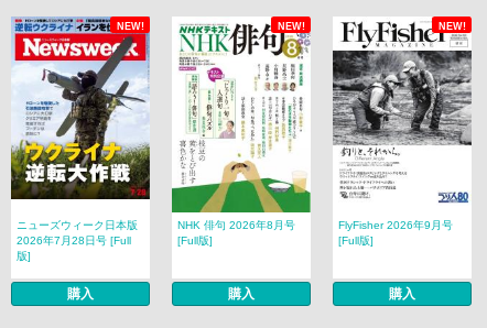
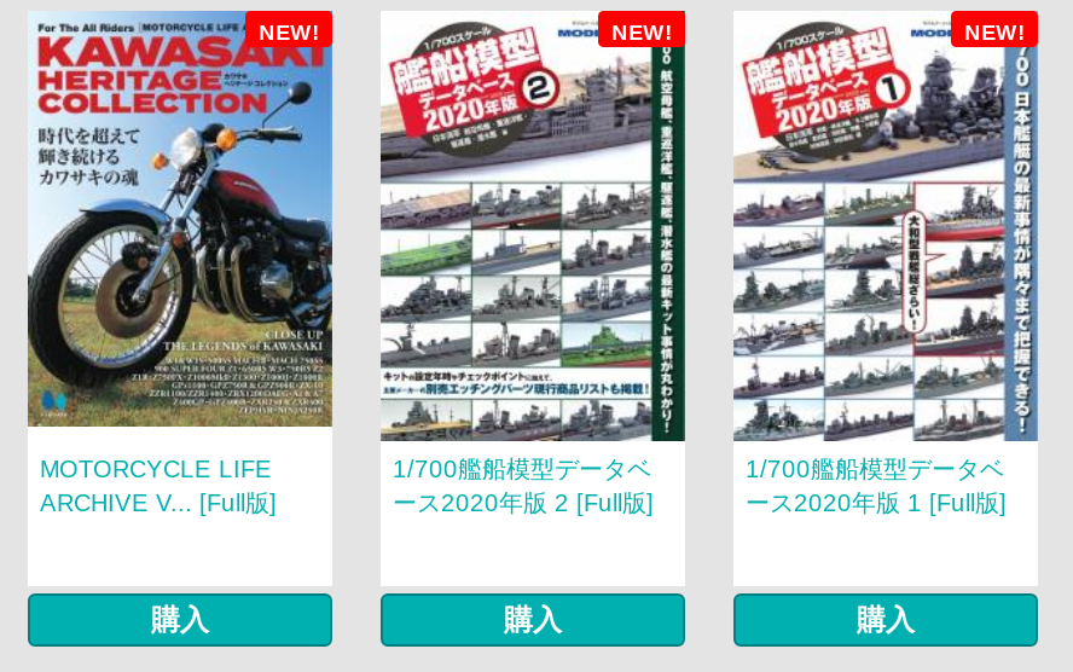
- [image]
- ニューズウィーク日本版
- 2026年7月28日号 [Full
- 版]
+ [image]
+ MOTORCYCLE LIFE
+ ARCHIVE V... [Full版]

- [image]
- NHK 俳句 2026年8月号
- [Full版]
+ [image]
+ 1/700艦船模型データベ
+ ース2020年版 2 [Full版]

- [image]
- FlyFisher 2026年9月号
- [Full版]
+ [image]
+ 1/700艦船模型データベ
+ ース2020年版 1 [Full版]
